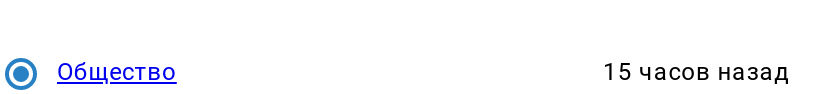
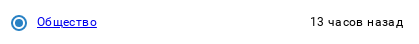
- 15 часов назад
+ 13 часов назад
